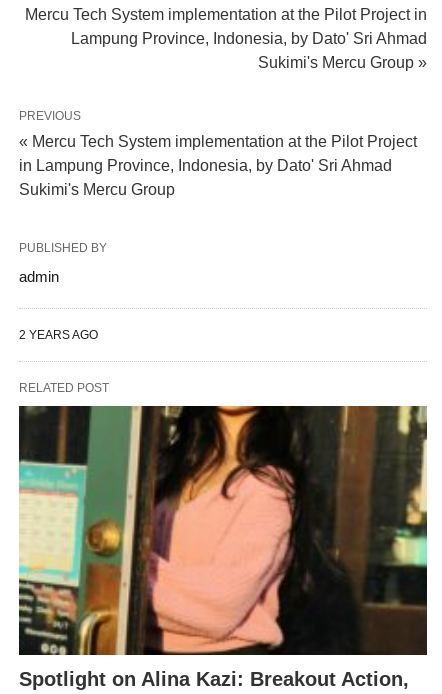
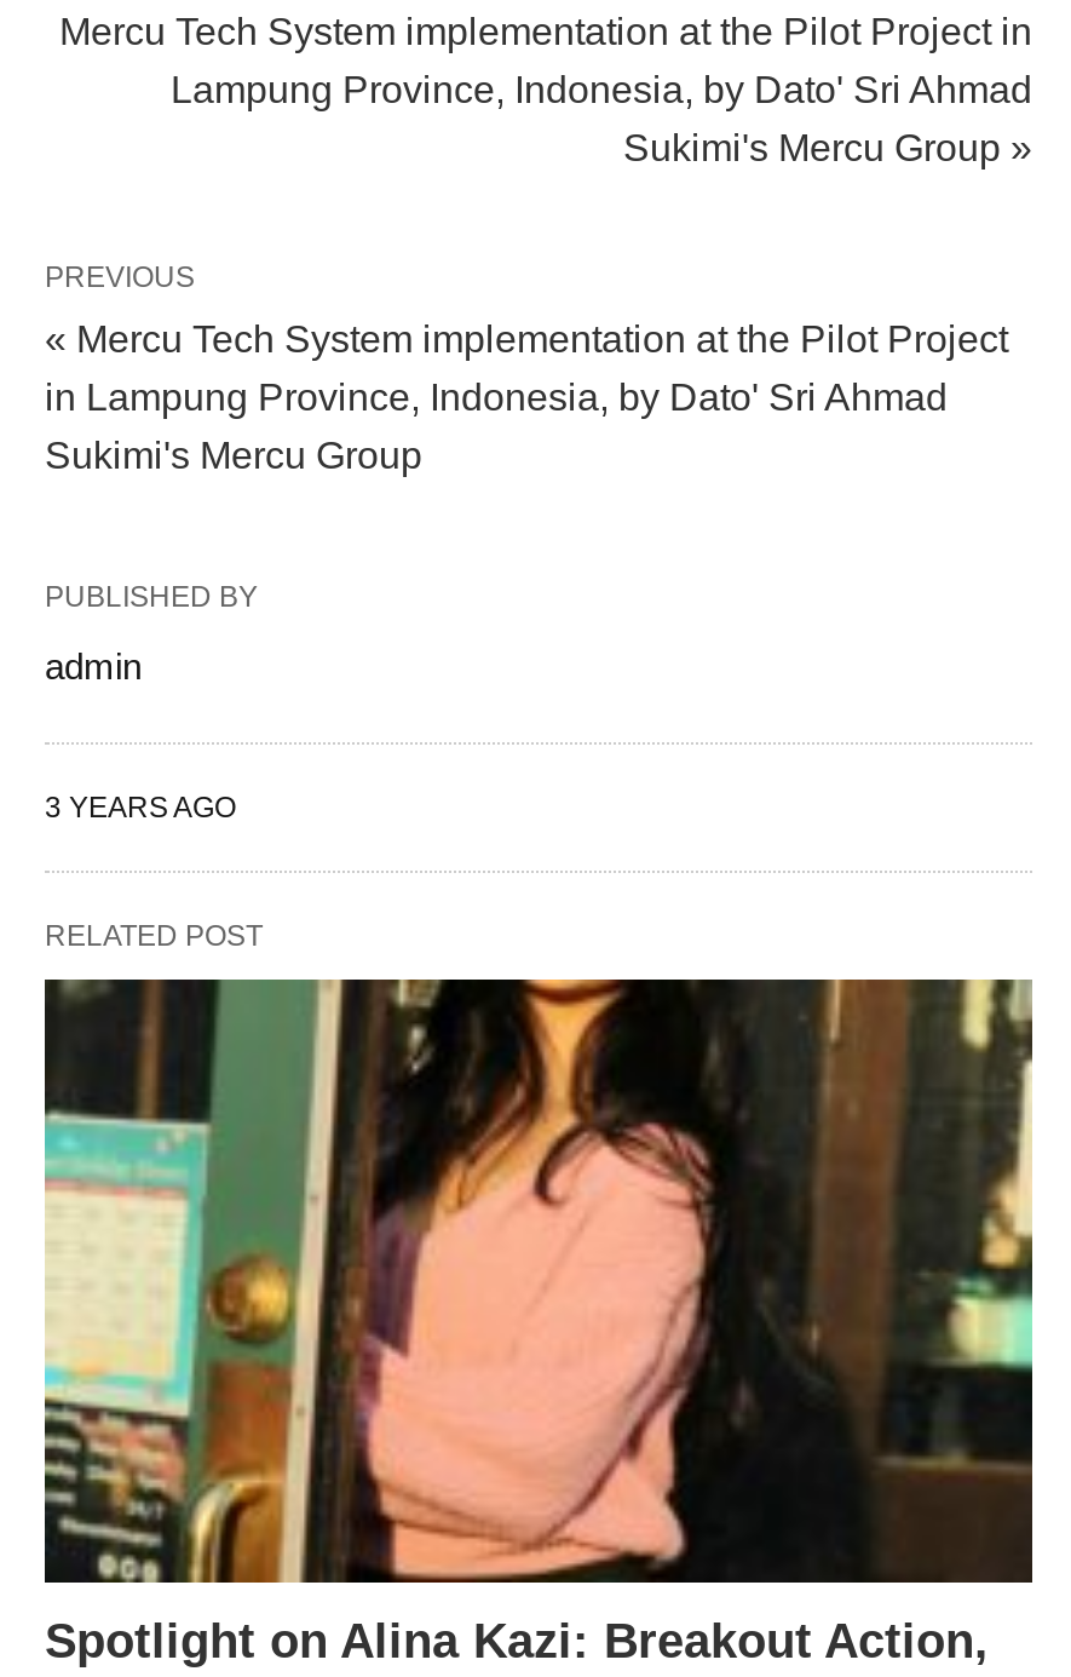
- 2 YEARS AGO
+ 3 YEARS AGO
